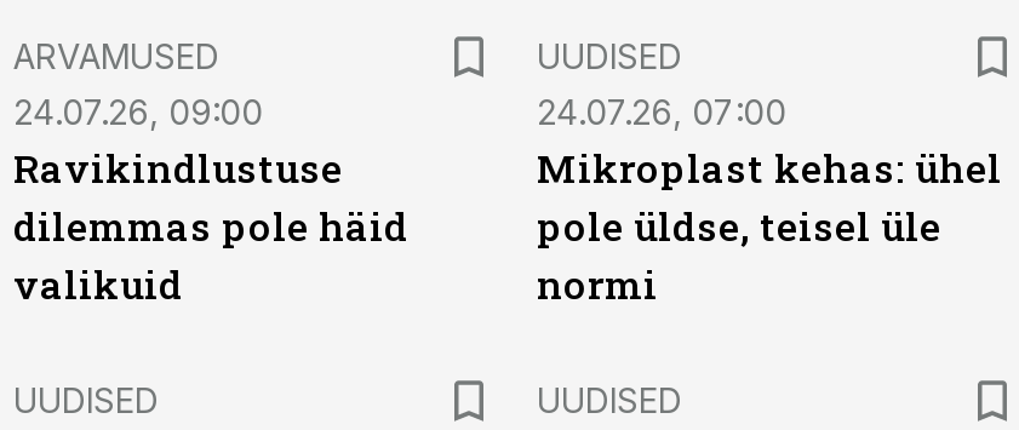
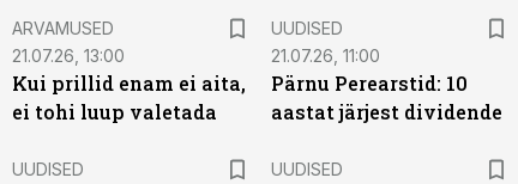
- 24.07.26, 09:00
- Ravikindlustuse
- dilemmas pole häid
- valikuid
+ 21.07.26, 13:00
+ Kui prillid enam ei aita,
+ ei tohi luup valetada

- 24.07.26, 07:00
- Mikroplast kehas: ühel
- pole üldse, teisel üle
- normi
+ 21.07.26, 11:00
+ Pärnu Perearstid: 10
+ aastat järjest dividende
